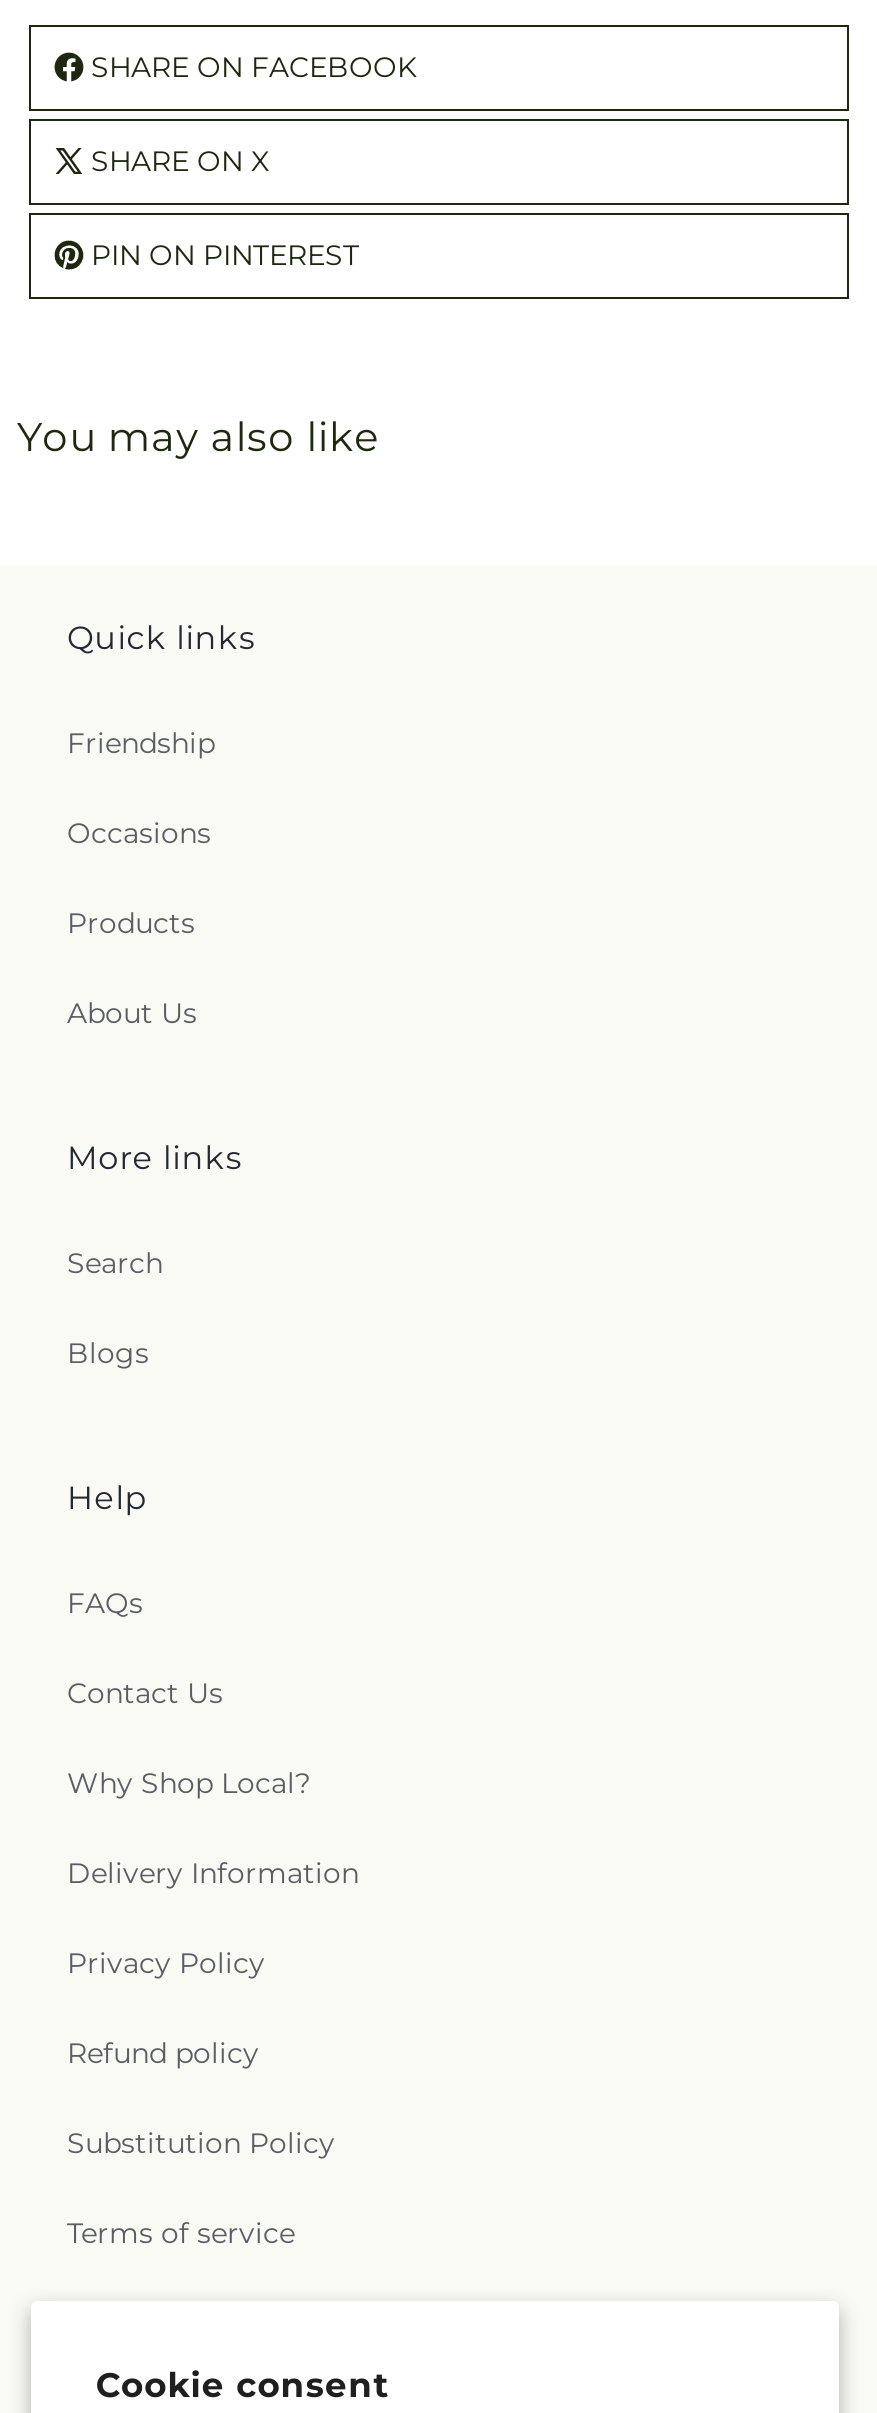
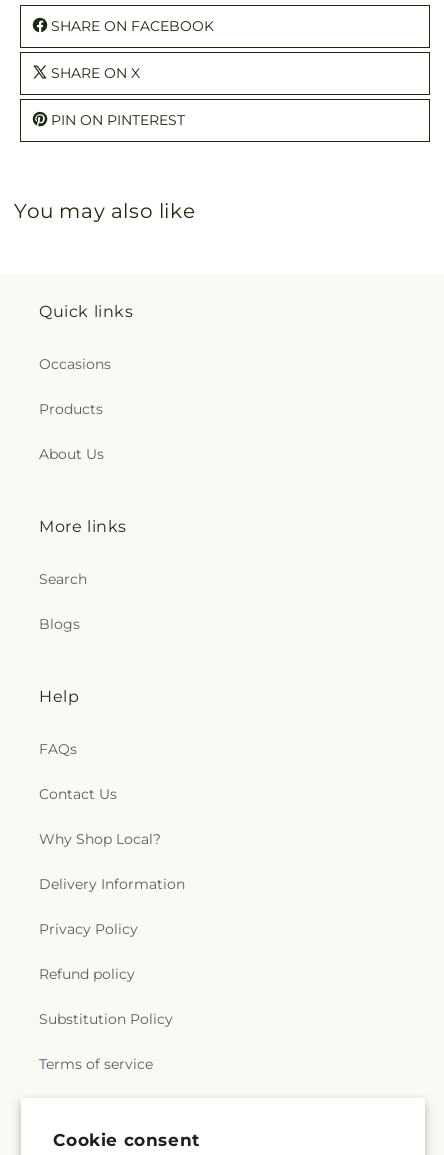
- Friendship
